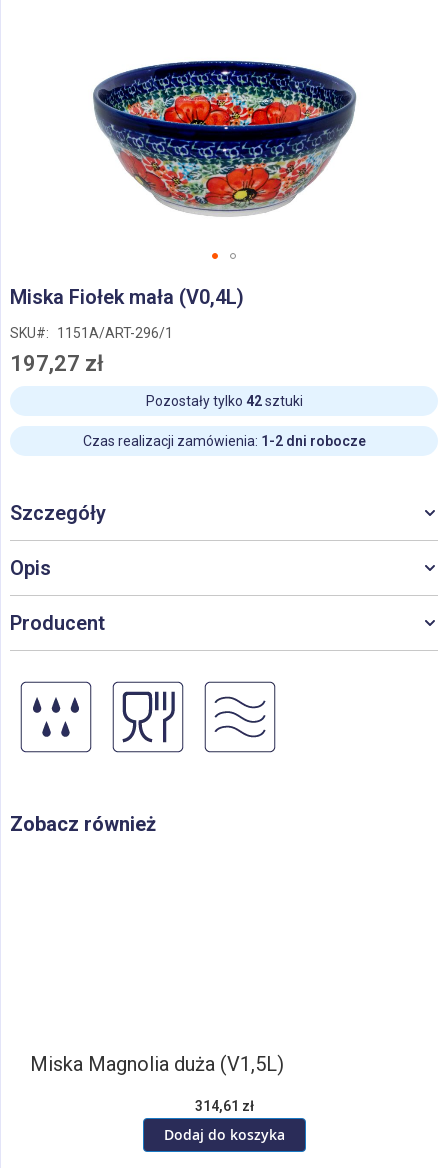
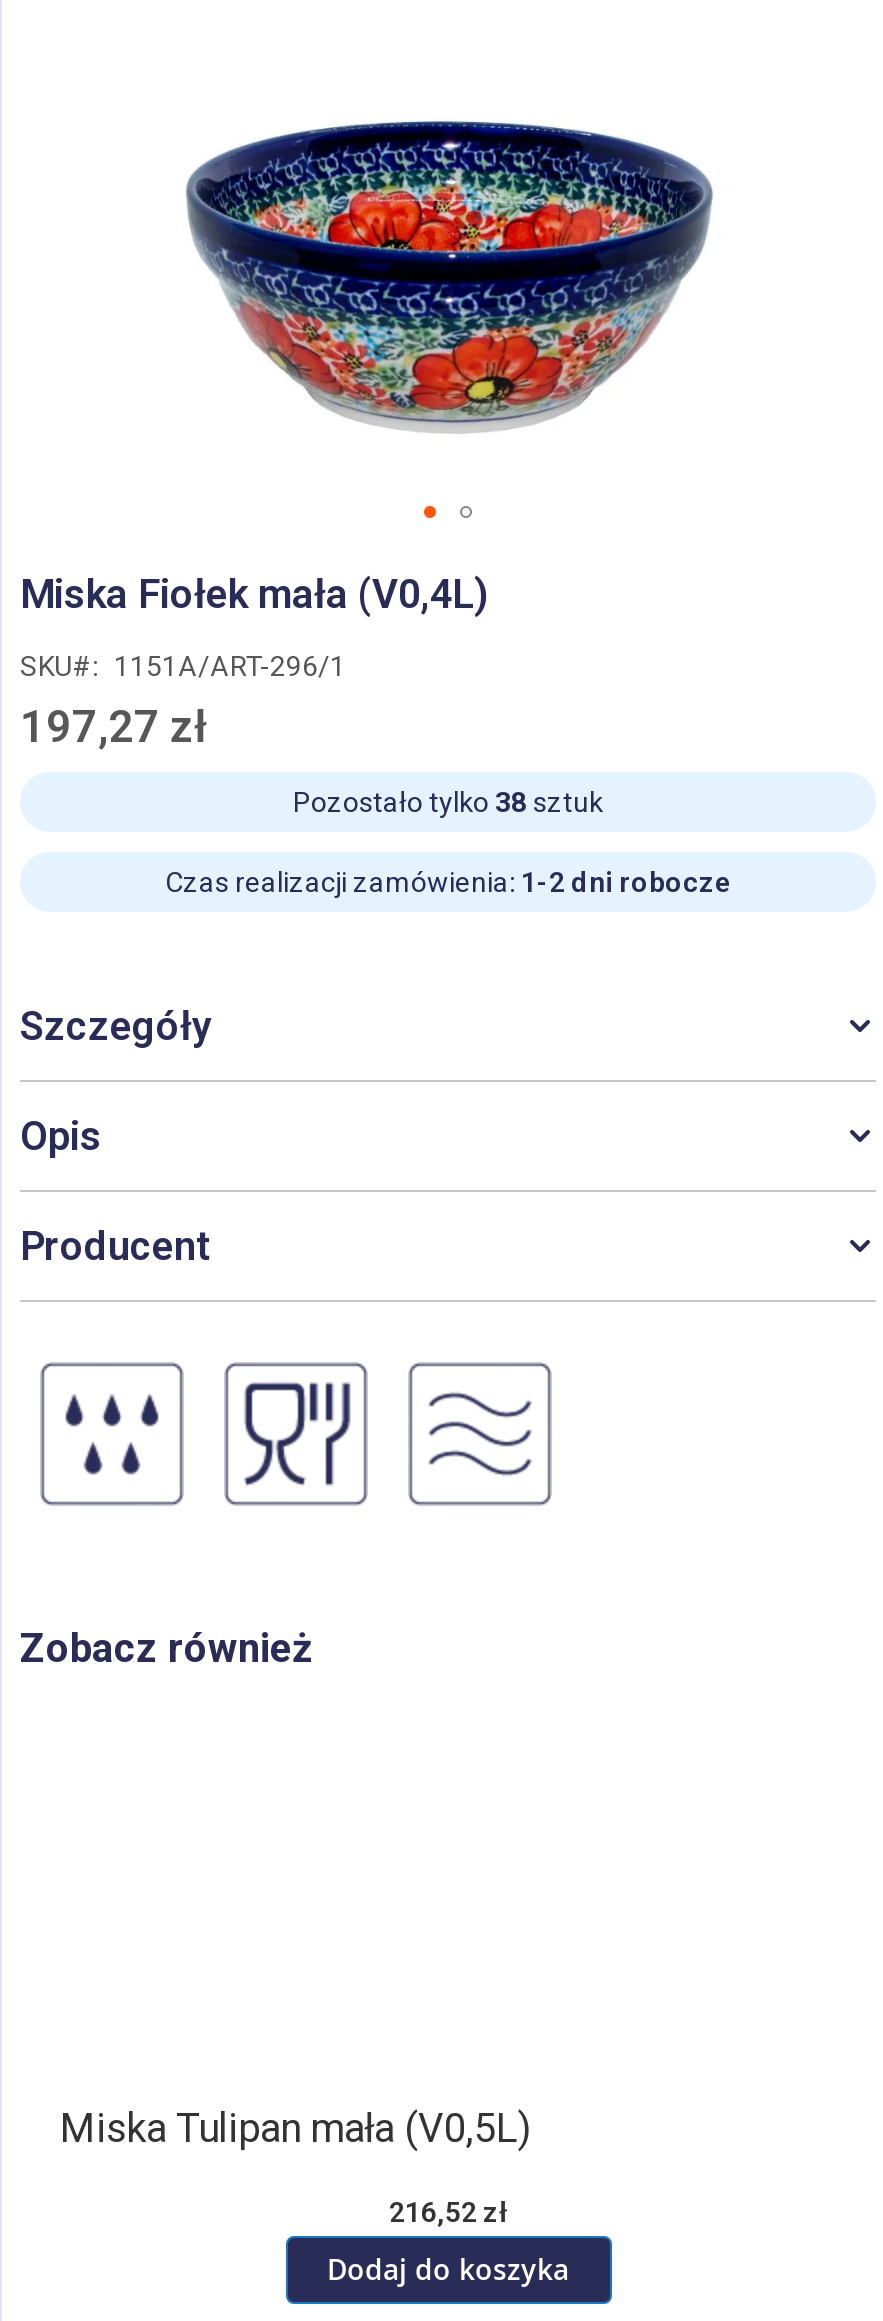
- Pozostały tylko 42 sztuki
+ Pozostało tylko 38 sztuk

- Miska Magnolia duża (V1,5L)
+ Miska Tulipan mała (V0,5L)

- 314,61 zł
+ 216,52 zł
